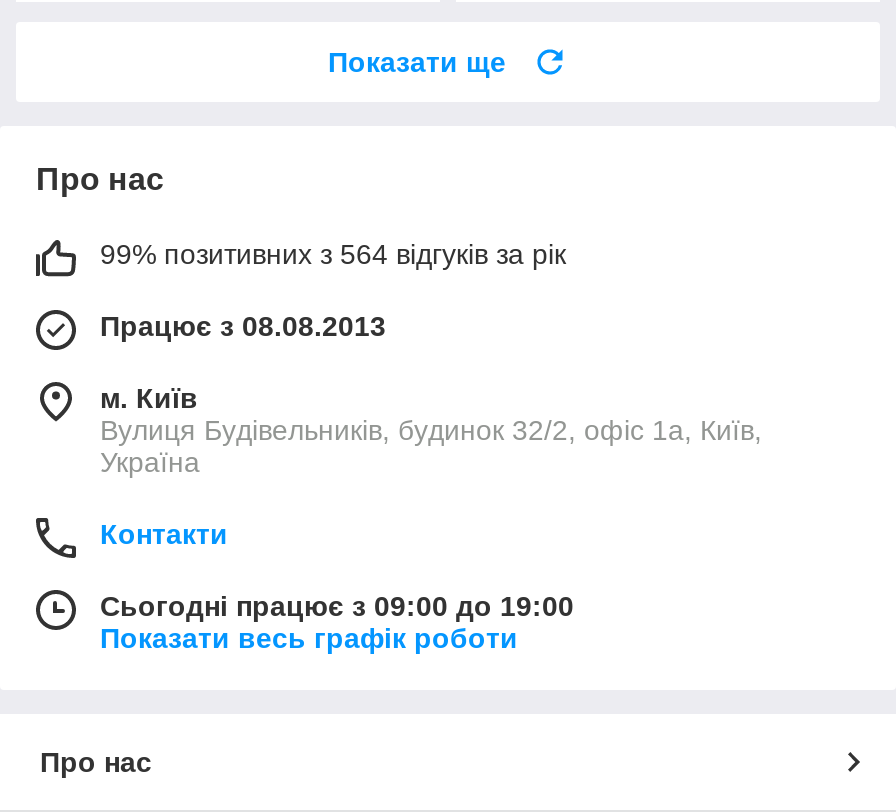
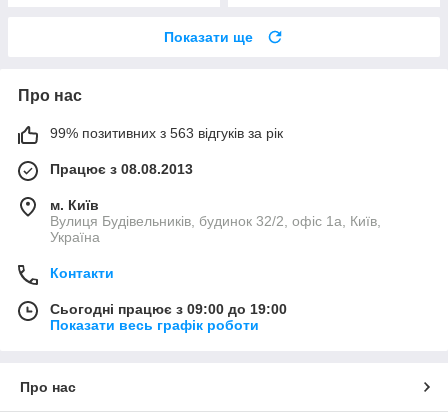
- 99% позитивних з 564 відгуків за рік
+ 99% позитивних з 563 відгуків за рік
